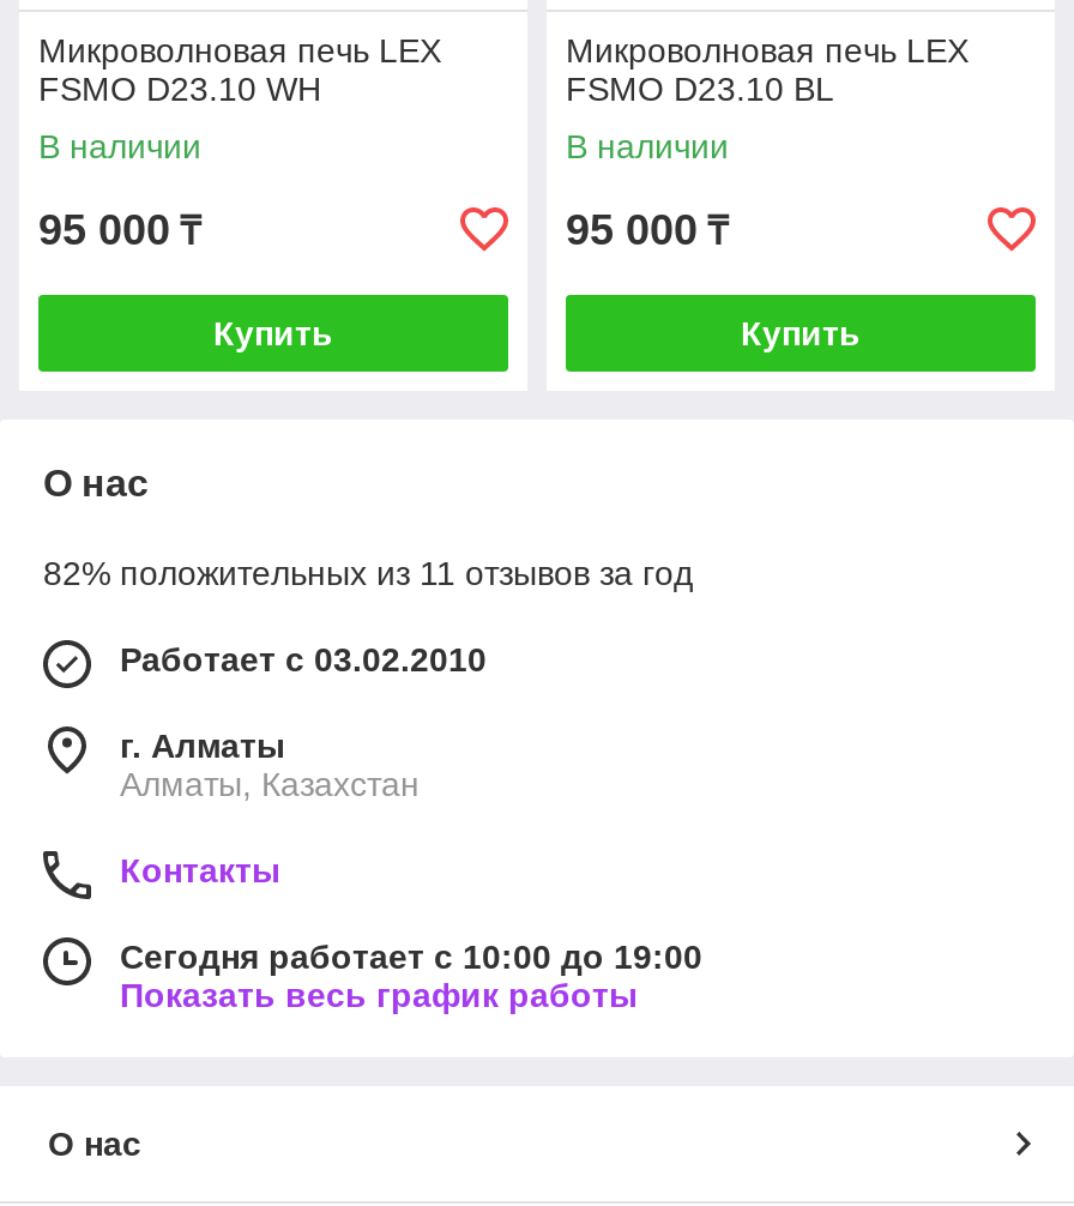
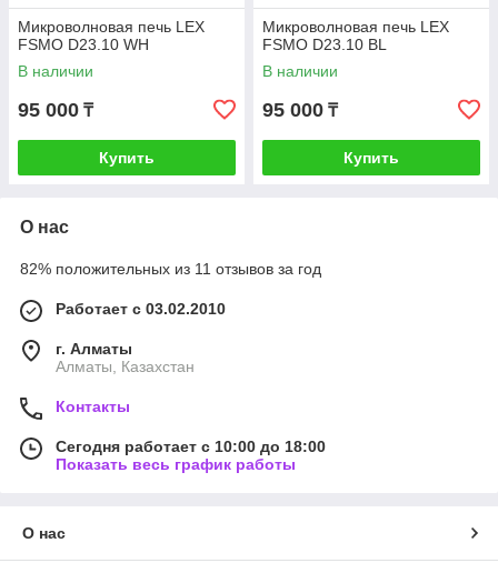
- Сегодня работает с 10:00 до 19:00
+ Сегодня работает с 10:00 до 18:00
